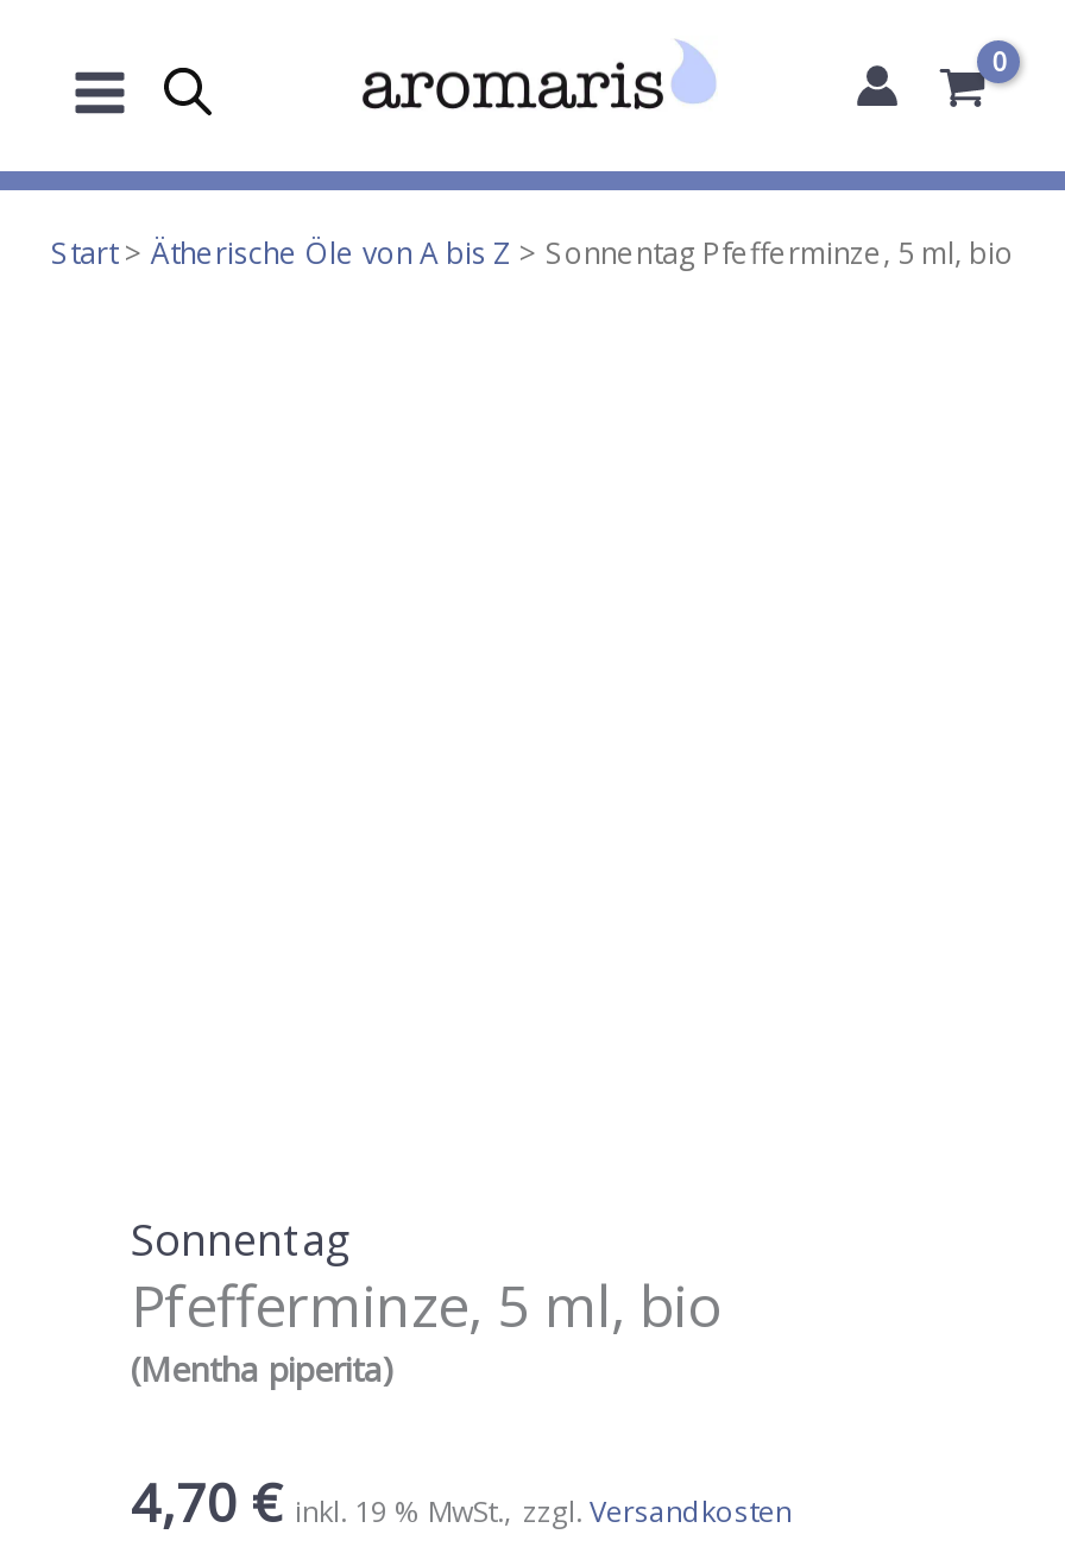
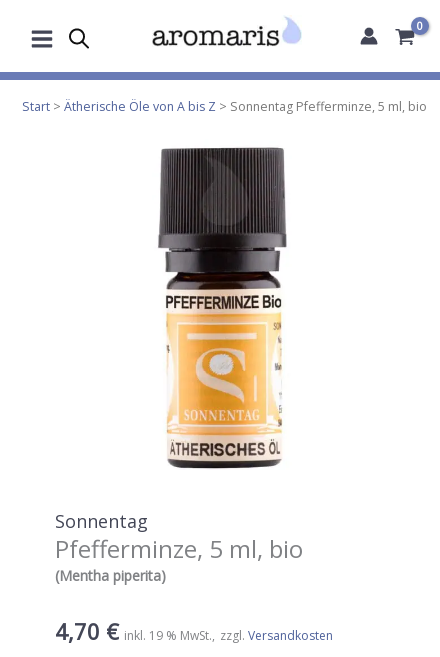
+ [image]
